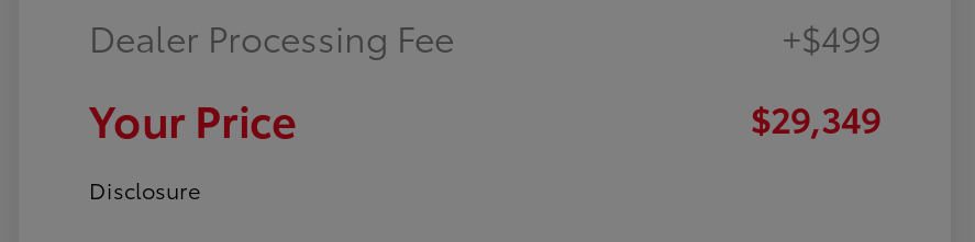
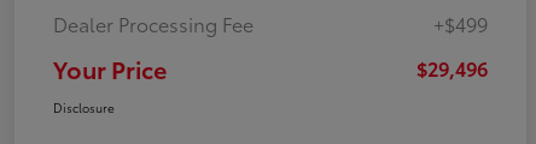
- $29,349
+ $29,496
